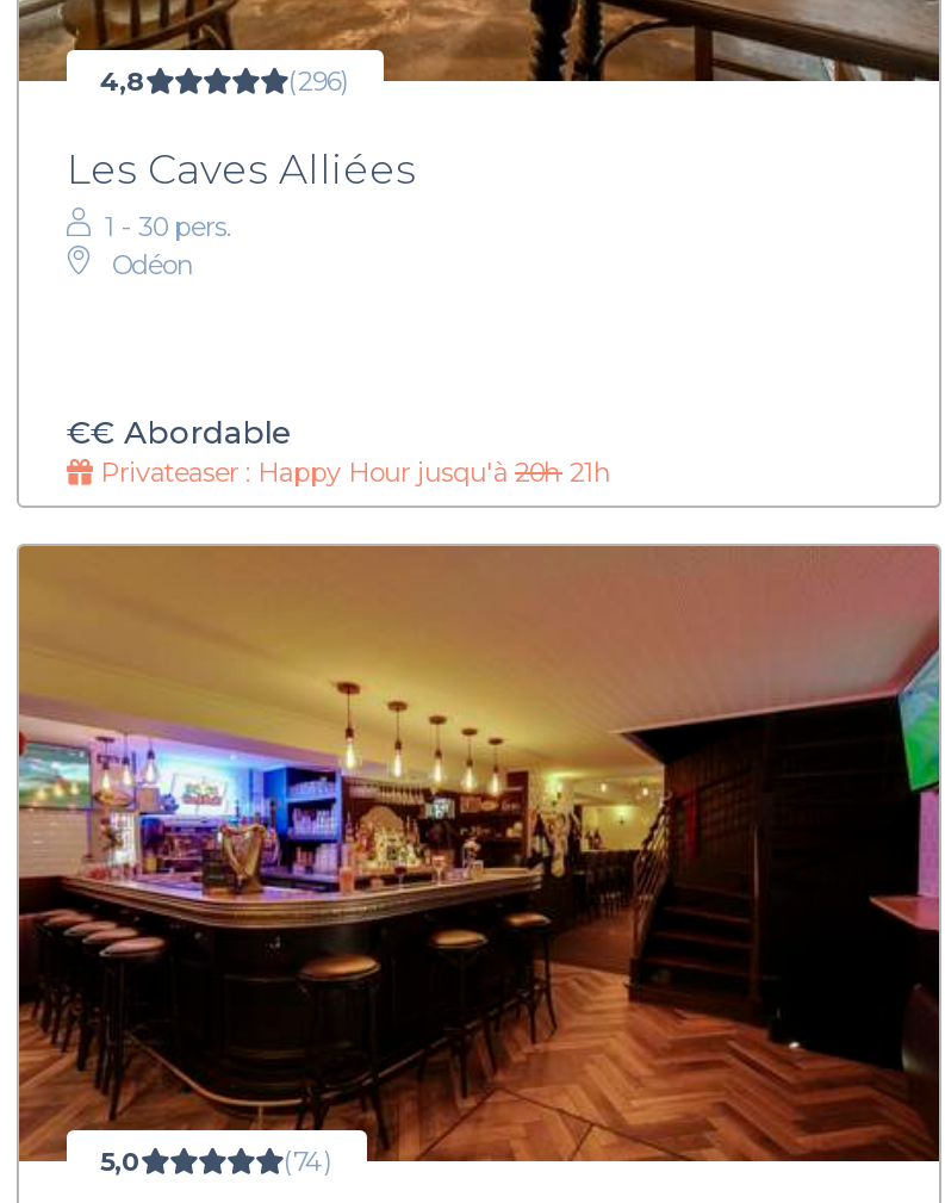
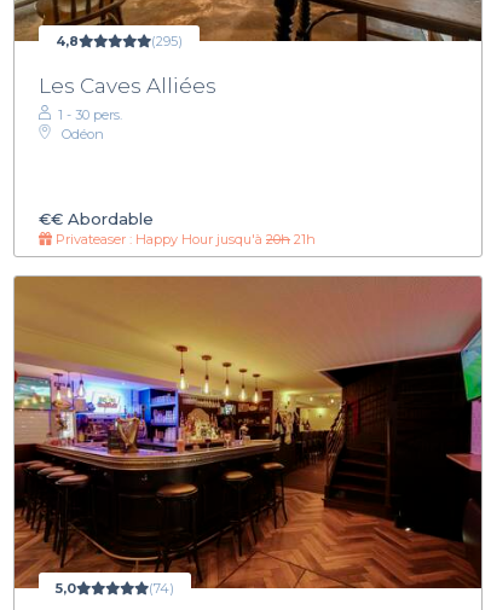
- (296)
+ (295)
